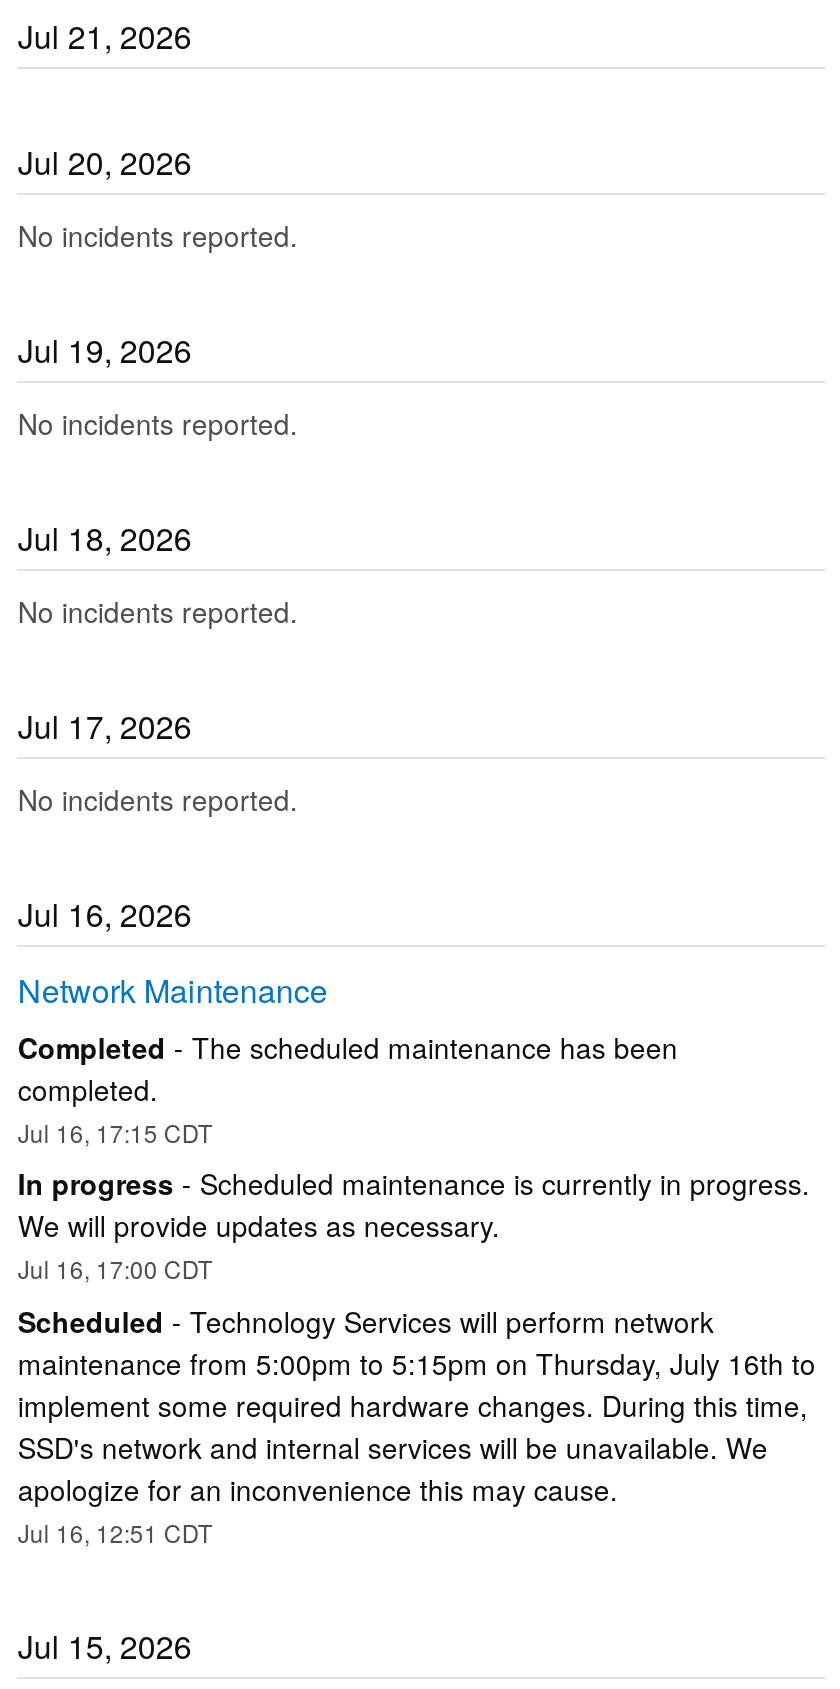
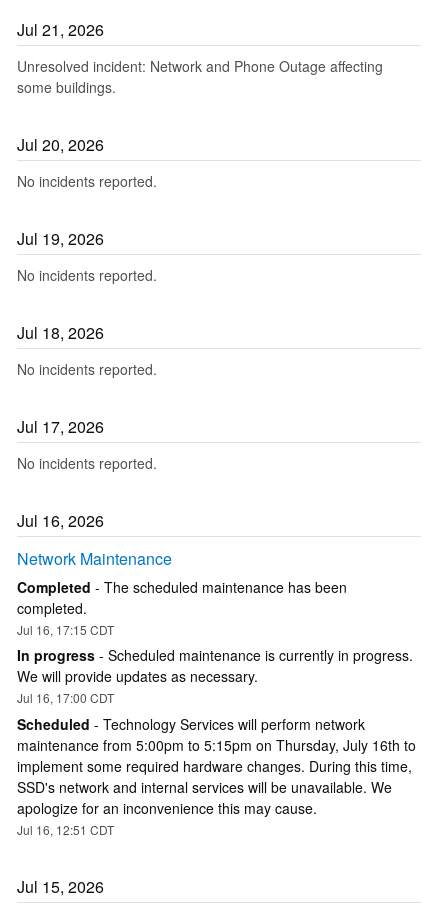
+ Unresolved incident: Network and Phone Outage affecting
+ some buildings.
